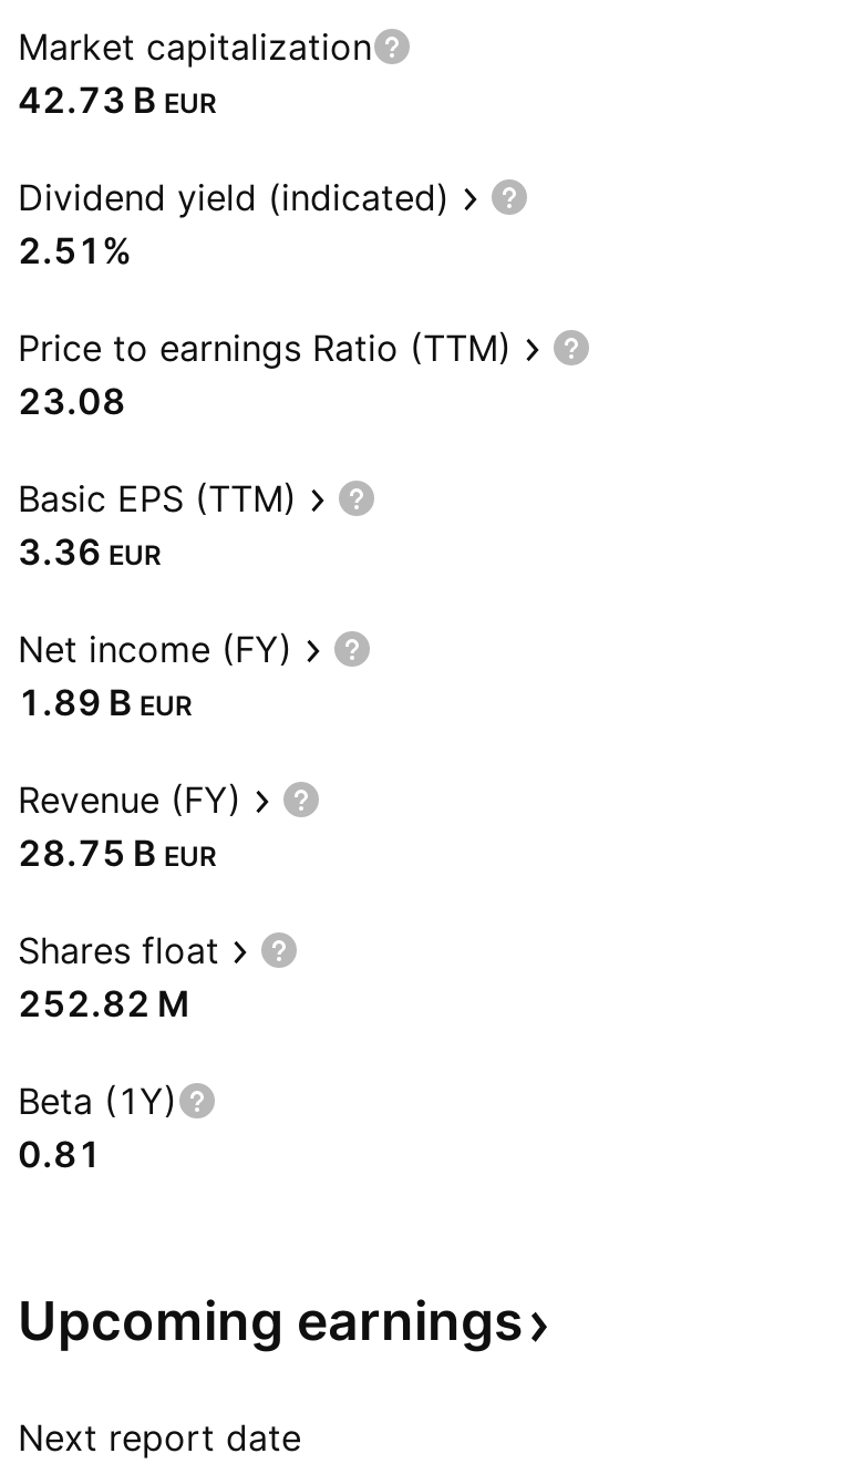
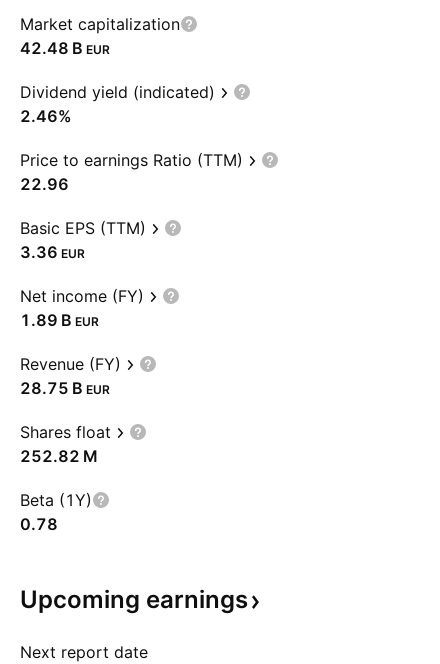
- 42.73 B EUR
+ 42.48 B EUR

- 2.51%
+ 2.46%

- 23.08
+ 22.96

- 0.81
+ 0.78
